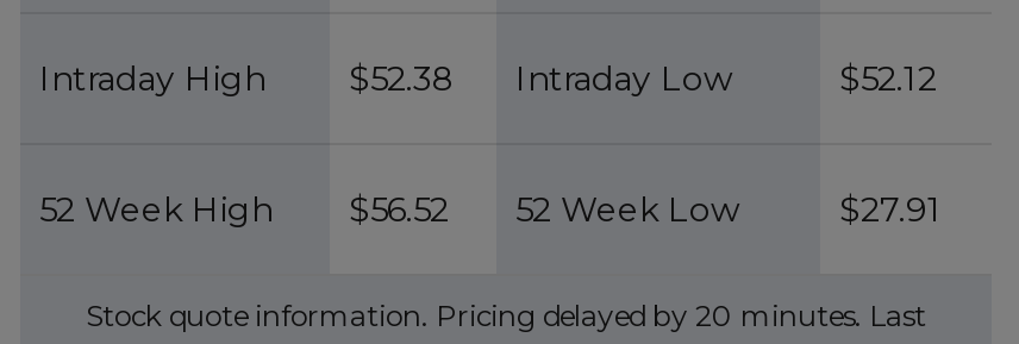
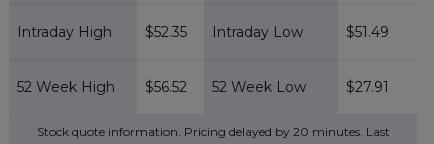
- Intraday High $52.38 Intraday Low
+ Intraday High $52.35 Intraday Low

- $52.12
+ $51.49
